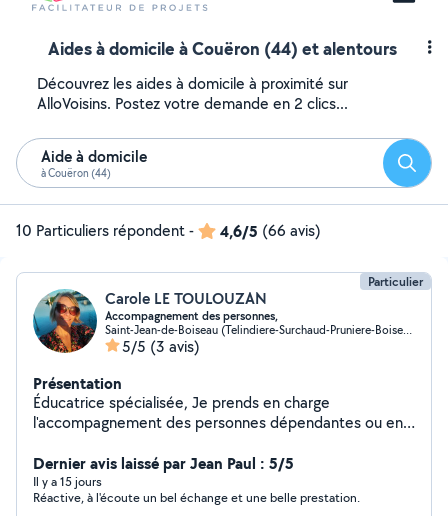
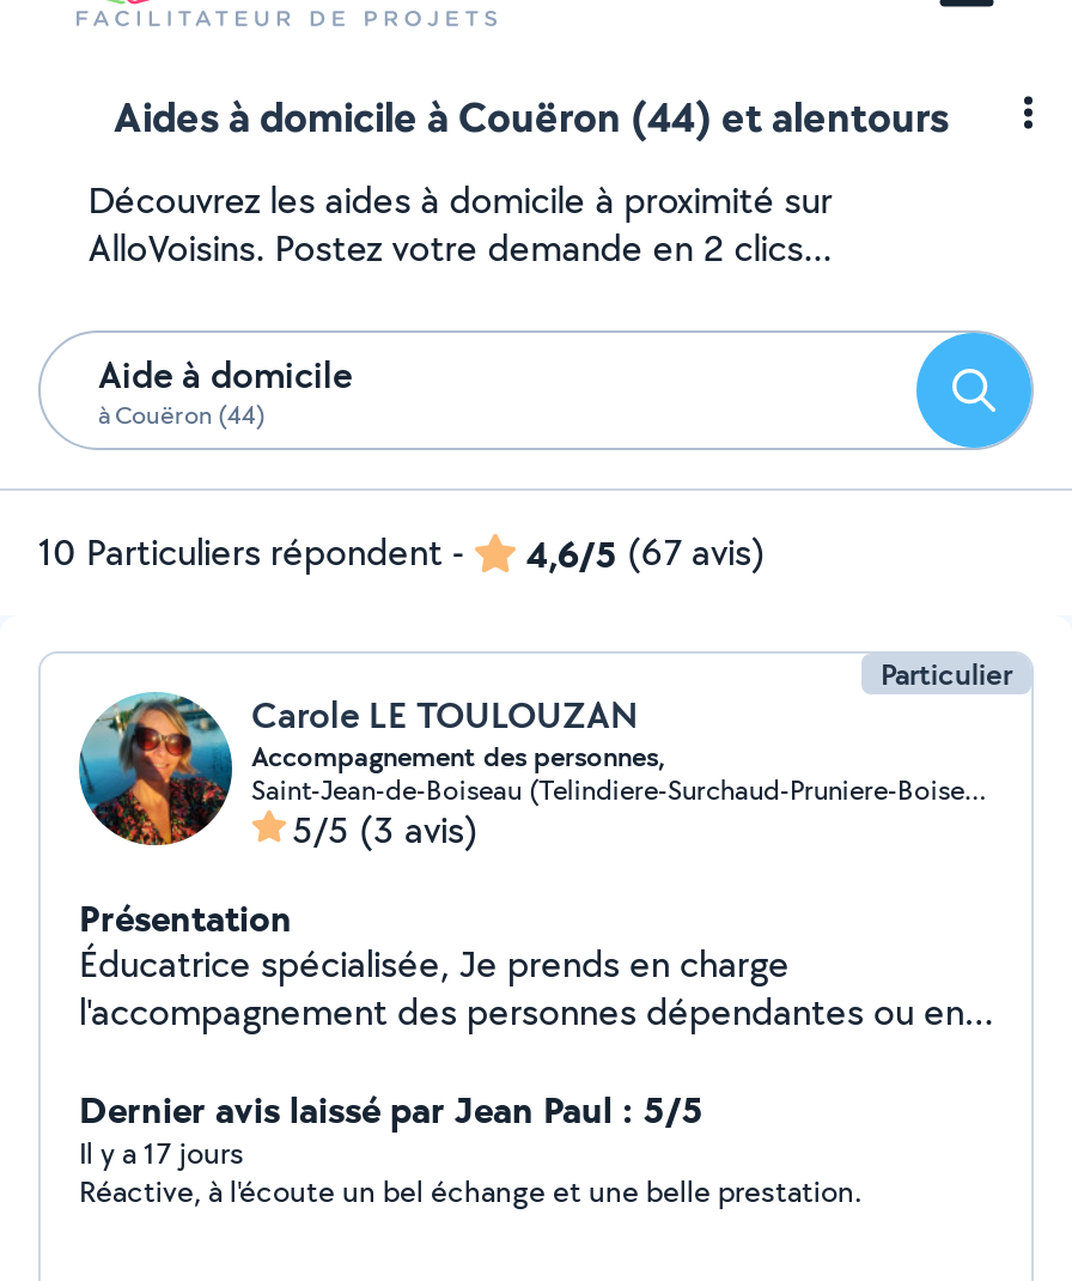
- 10 Particuliers répondent - 4,6/5 (66 avis)
+ 10 Particuliers répondent - 4,6/5 (67 avis)

- Il y a 15 jours
+ Il y a 17 jours
